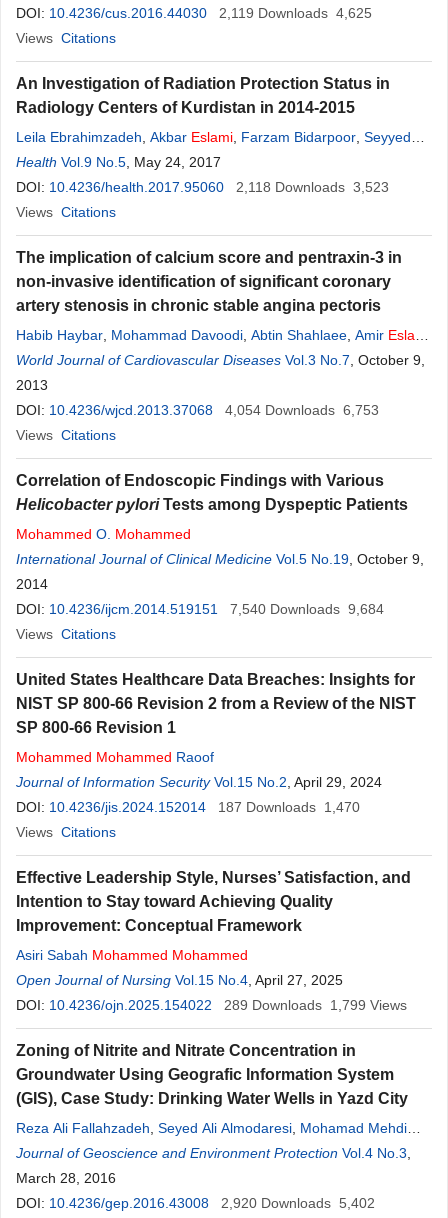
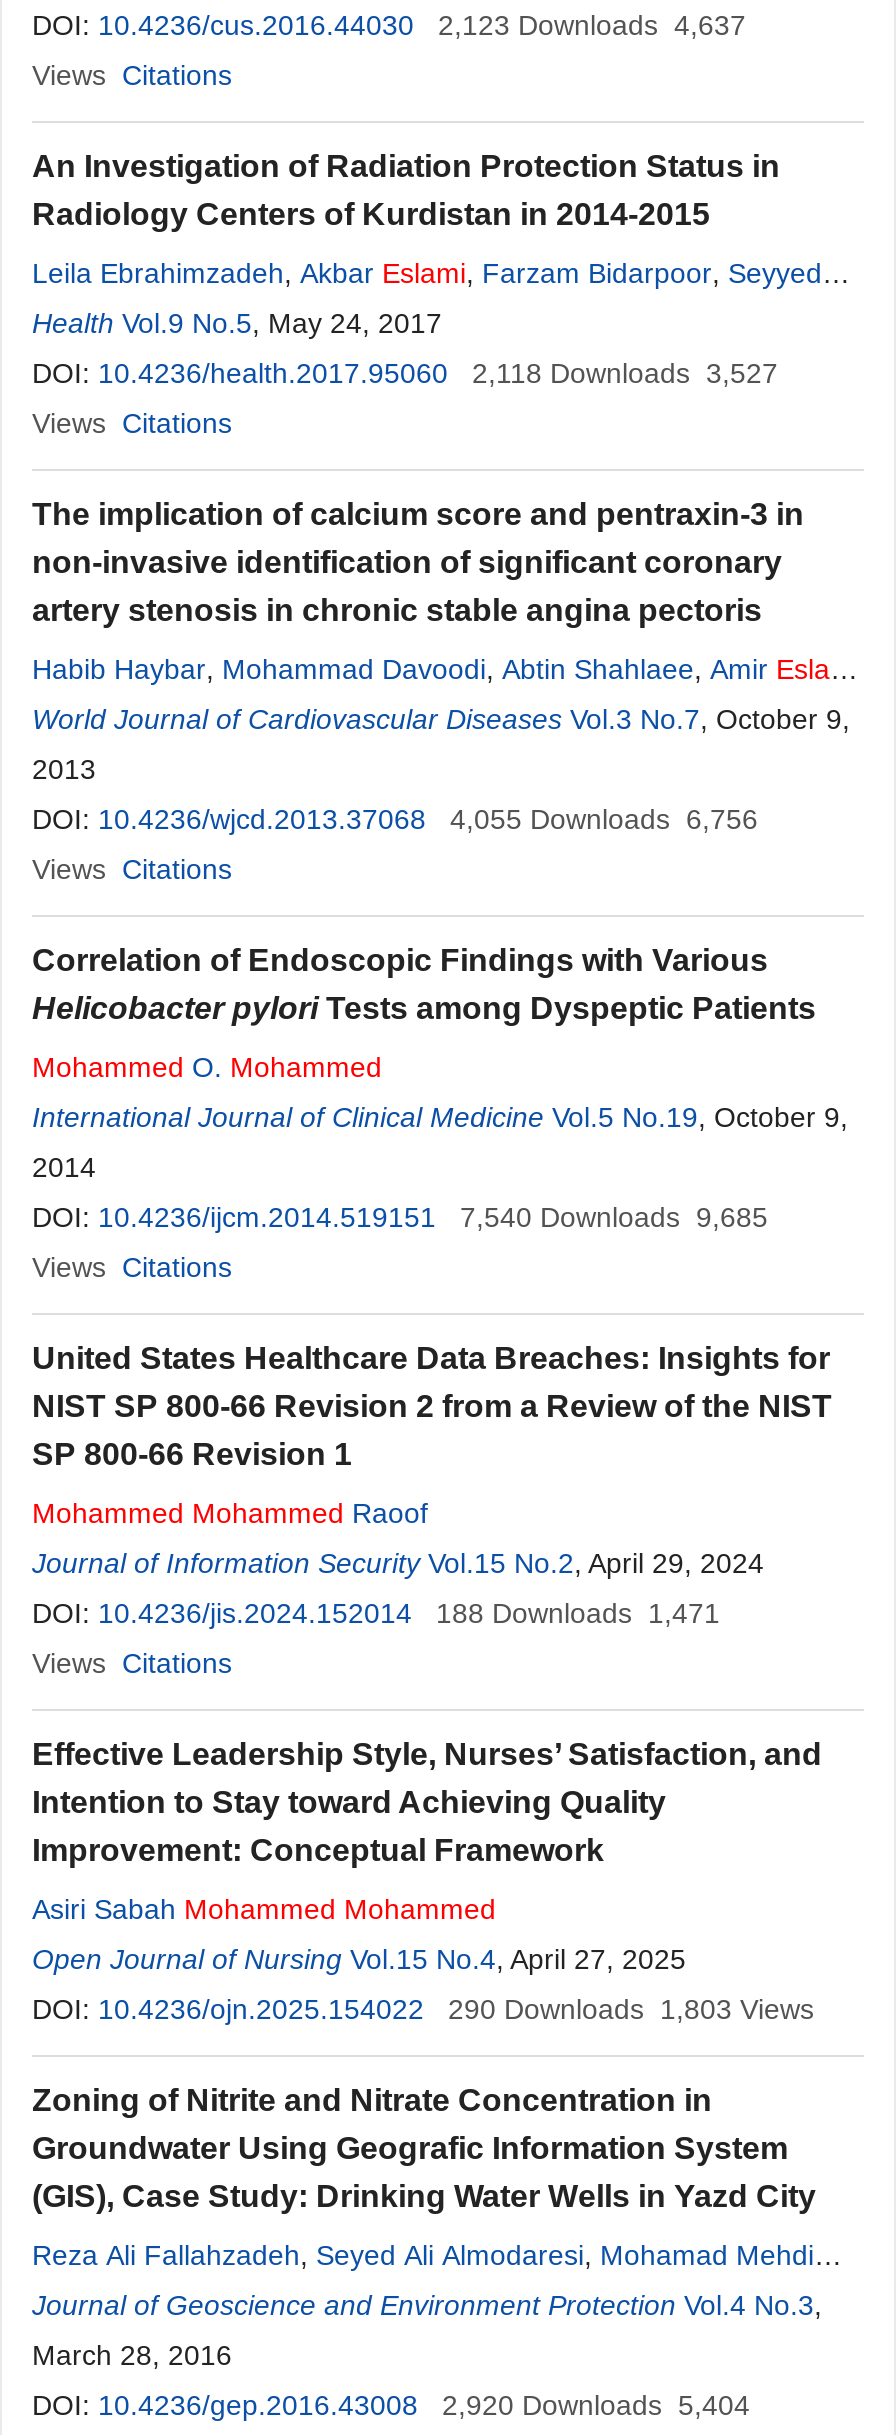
- DOI: 10.4236/cus.2016.44030 2,119 Downloads 4,625
+ DOI: 10.4236/cus.2016.44030 2,123 Downloads 4,637

- DOI: 10.4236/health.2017.95060 2,118 Downloads 3,523
+ DOI: 10.4236/health.2017.95060 2,118 Downloads 3,527

- DOI: 10.4236/wjcd.2013.37068 4,054 Downloads 6,753
+ DOI: 10.4236/wjcd.2013.37068 4,055 Downloads 6,756

- DOI: 10.4236/ijcm.2014.519151 7,540 Downloads 9,684
+ DOI: 10.4236/ijcm.2014.519151 7,540 Downloads 9,685

- DOI: 10.4236/jis.2024.152014 187 Downloads 1,470
+ DOI: 10.4236/jis.2024.152014 188 Downloads 1,471

- 289 Downloads 1,799 Views
+ 290 Downloads 1,803 Views

- DOI: 10.4236/gep.2016.43008 2,920 Downloads 5,402
+ DOI: 10.4236/gep.2016.43008 2,920 Downloads 5,404
